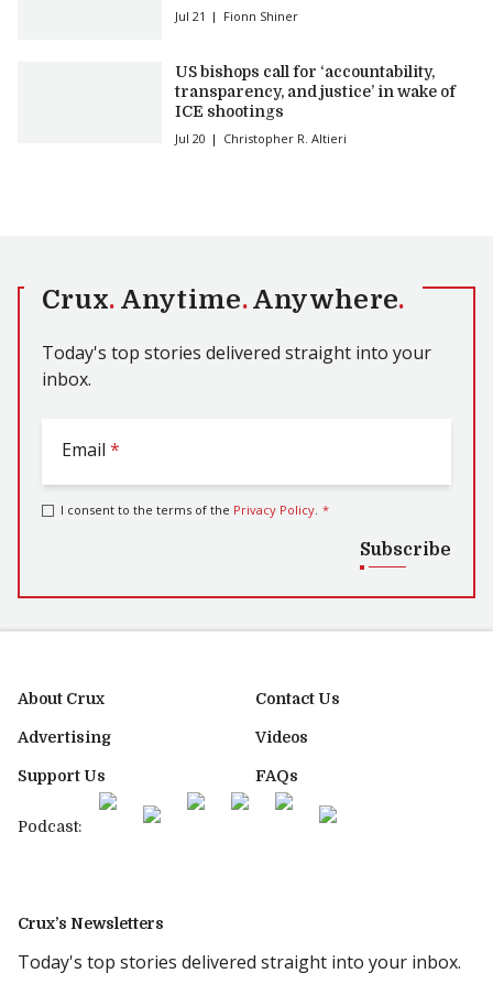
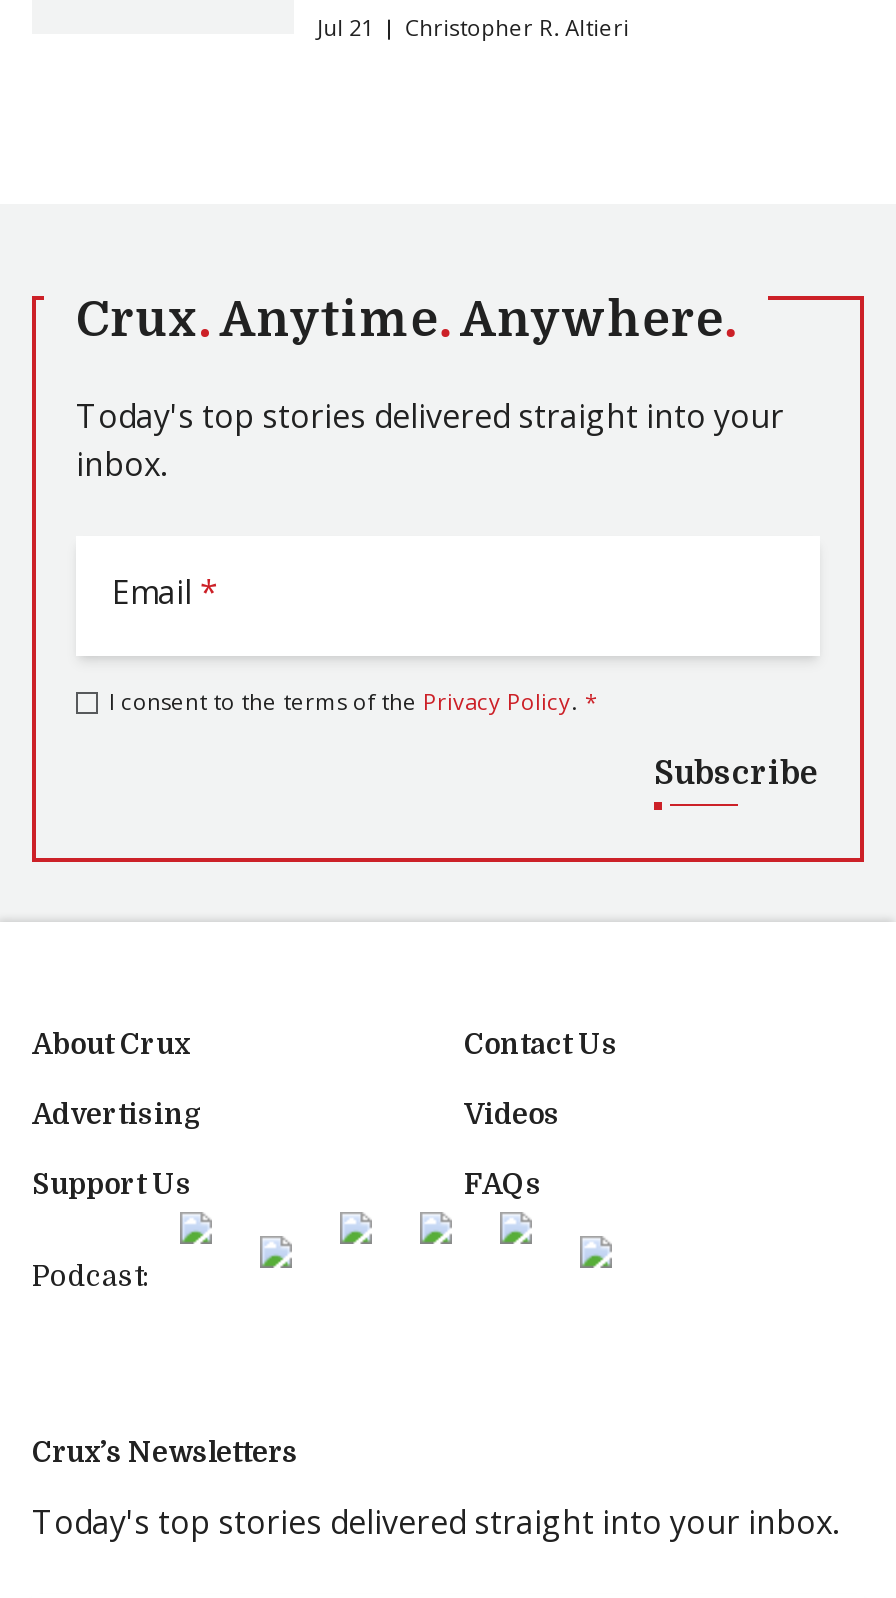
- Fionn Shiner
- US bishops call for ‘accountability,
- transparency, and justice’ in wake of
- ICE shootings
- Jul 20
